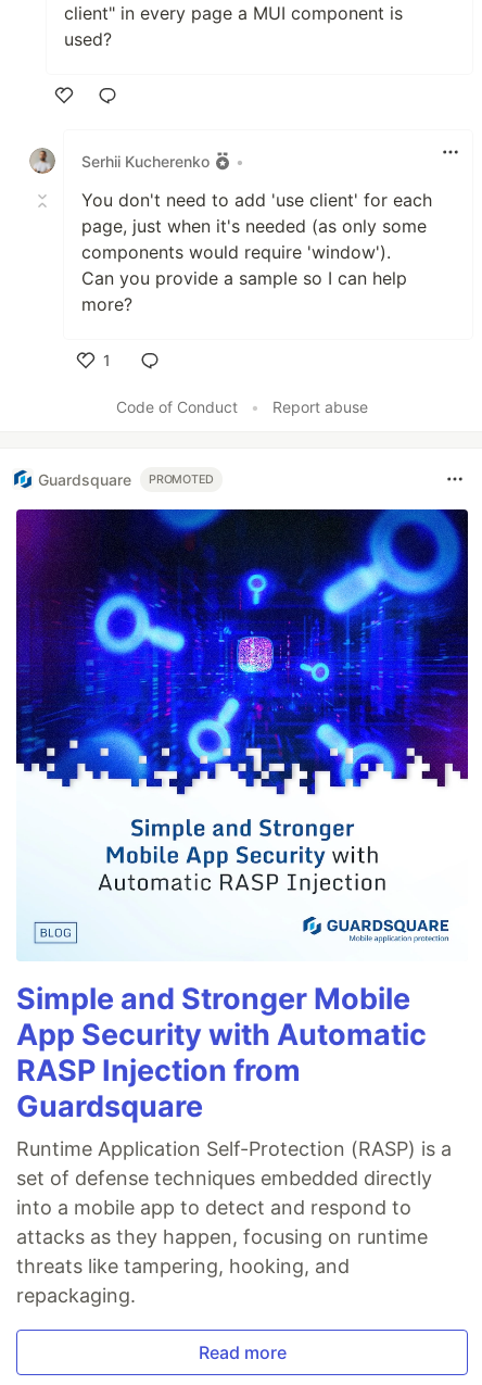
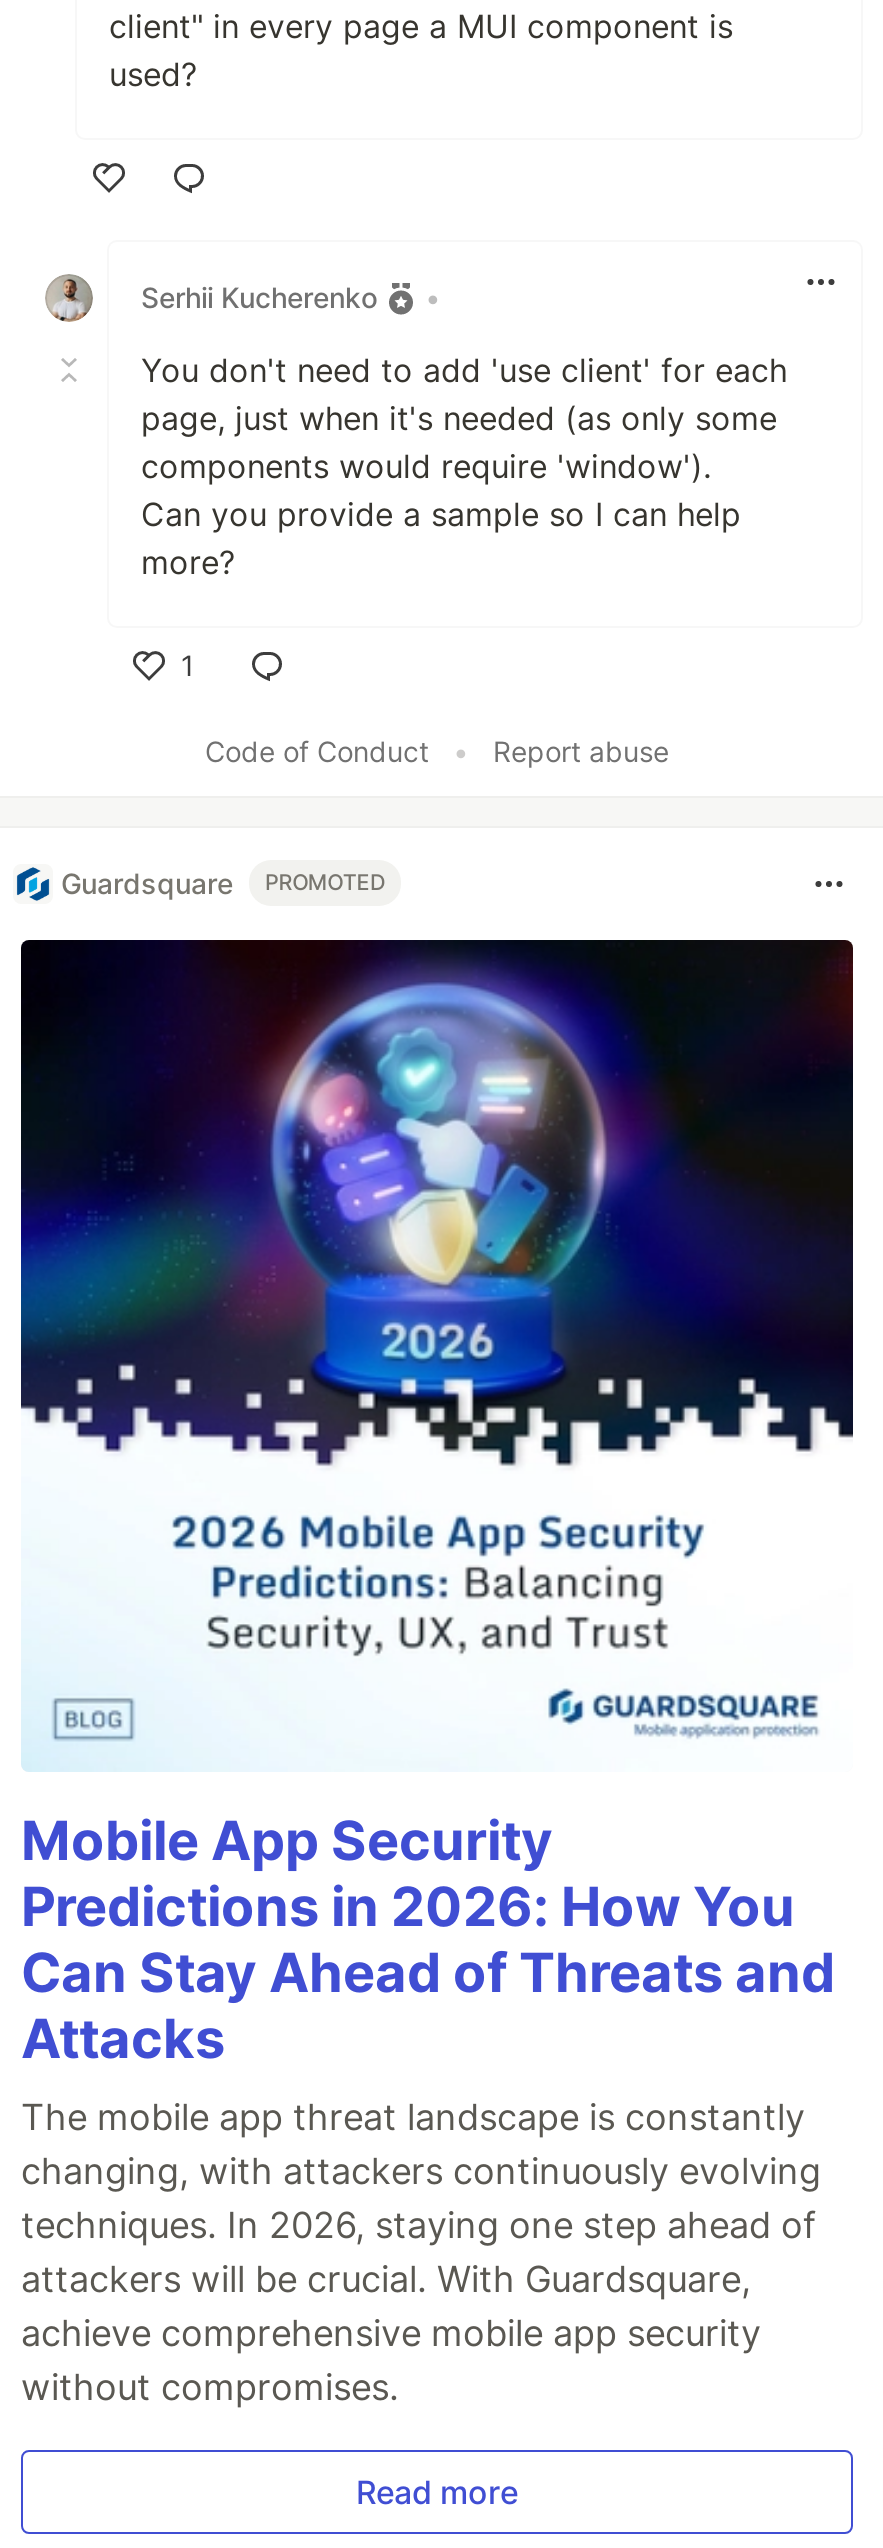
- [image]
+ [image]

- [image]
+ [image]

- Simple and Stronger Mobile
- App Security with Automatic
- RASP Injection from
- Guardsquare
- Runtime Application Self-Protection (RASP) is a
- set of defense techniques embedded directly
- into a mobile app to detect and respond to
- attacks as they happen, focusing on runtime
- threats like tampering, hooking, and
- repackaging.
+ Mobile App Security
+ Predictions in 2026: How You
+ Can Stay Ahead of Threats and
+ Attacks
+ The mobile app threat landscape is constantly
+ changing, with attackers continuously evolving
+ techniques. In 2026, staying one step ahead of
+ attackers will be crucial. With Guardsquare,
+ achieve comprehensive mobile app security
+ without compromises.
